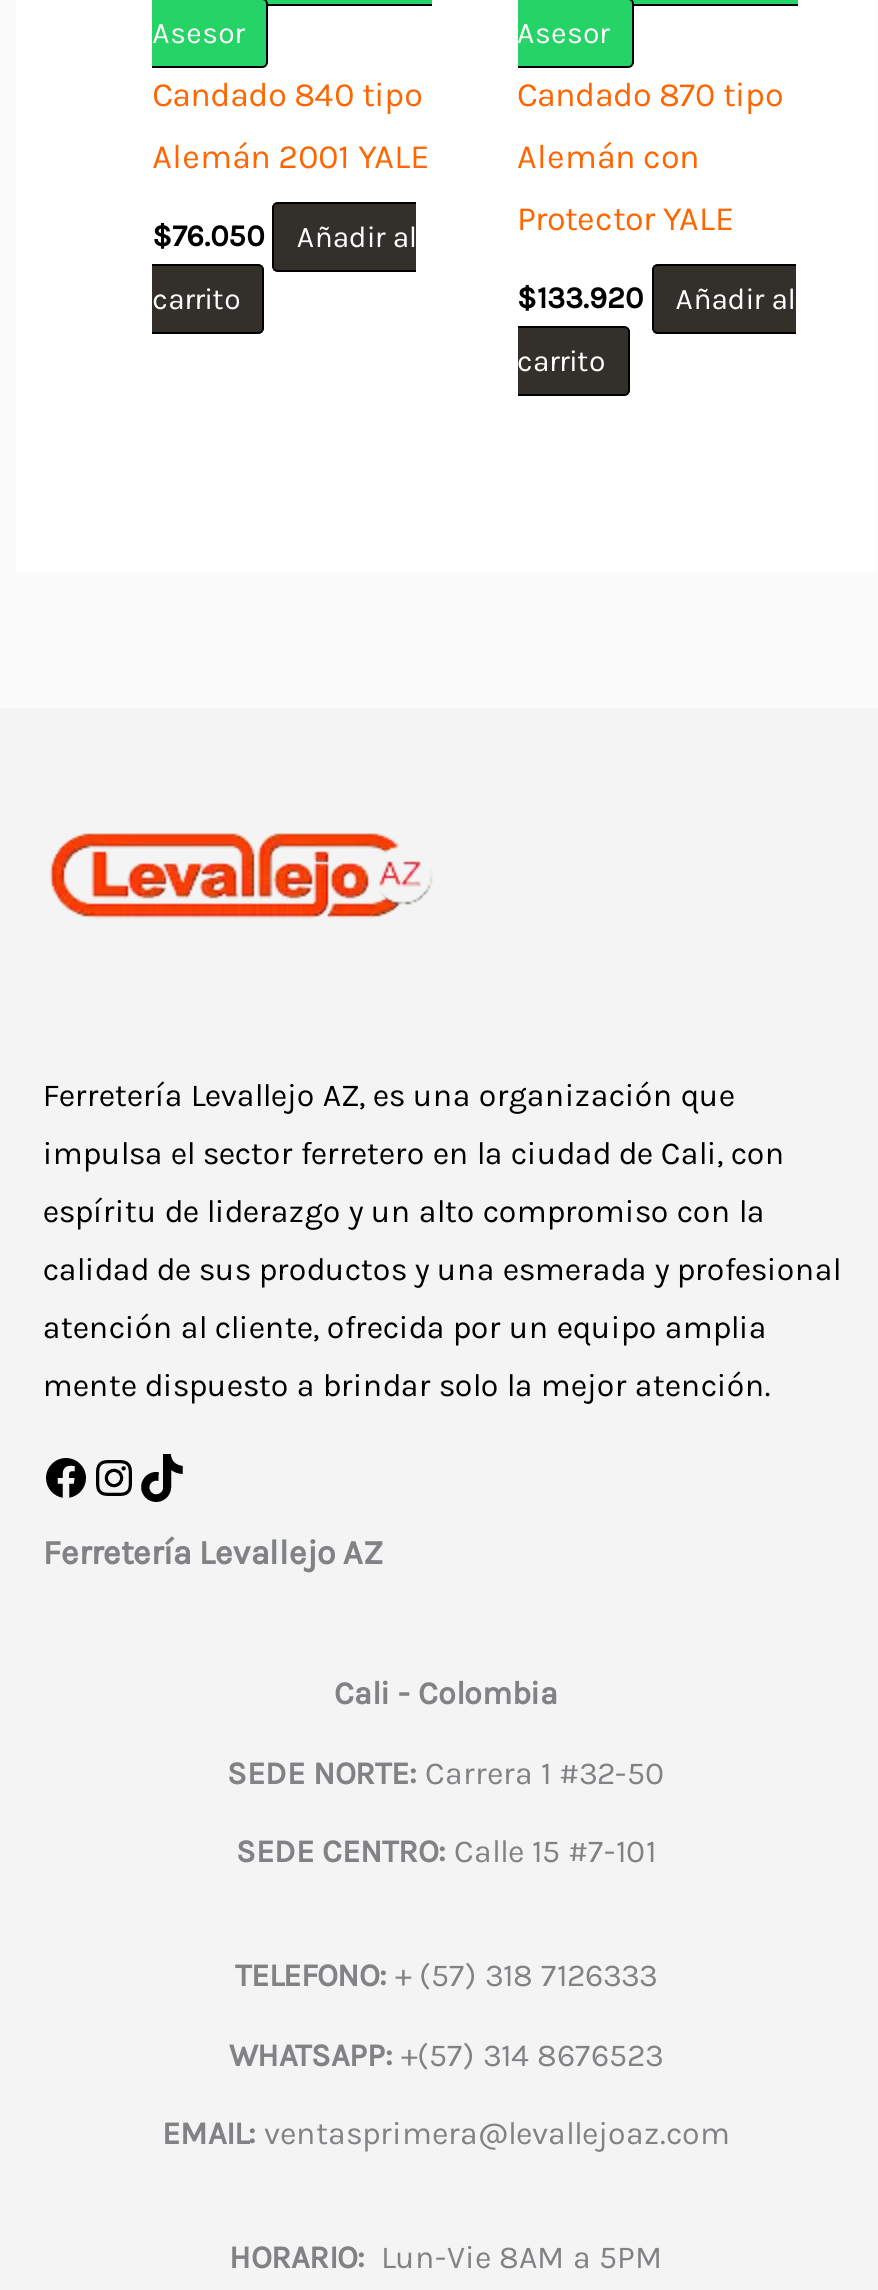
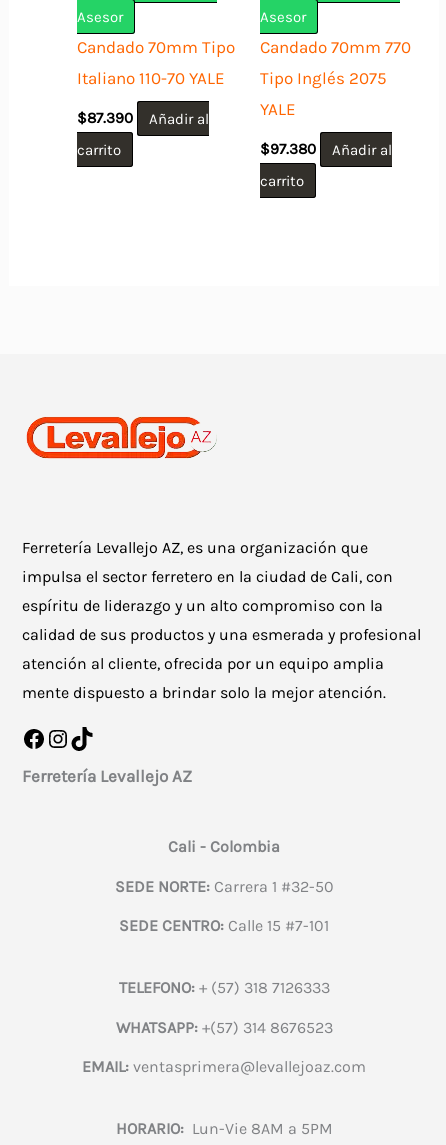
- Candado 840 tipo
+ Candado 70mm Tipo

- Candado 870 tipo
+ Candado 70mm 770

- Alemán 2001 YALE
+ Italiano 110-70 YALE

- Alemán con
+ Tipo Inglés 2075

- Protector YALE
+ YALE

- $76.050 Añadir al
+ $87.390 Añadir al

- $133.920 Añadir al
+ $97.380 Añadir al
